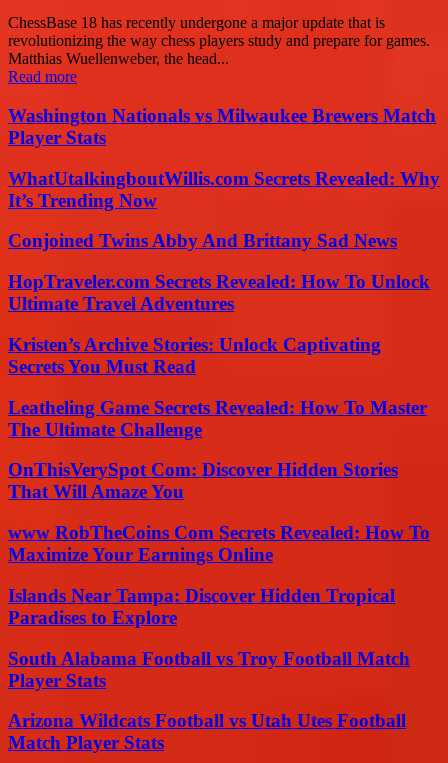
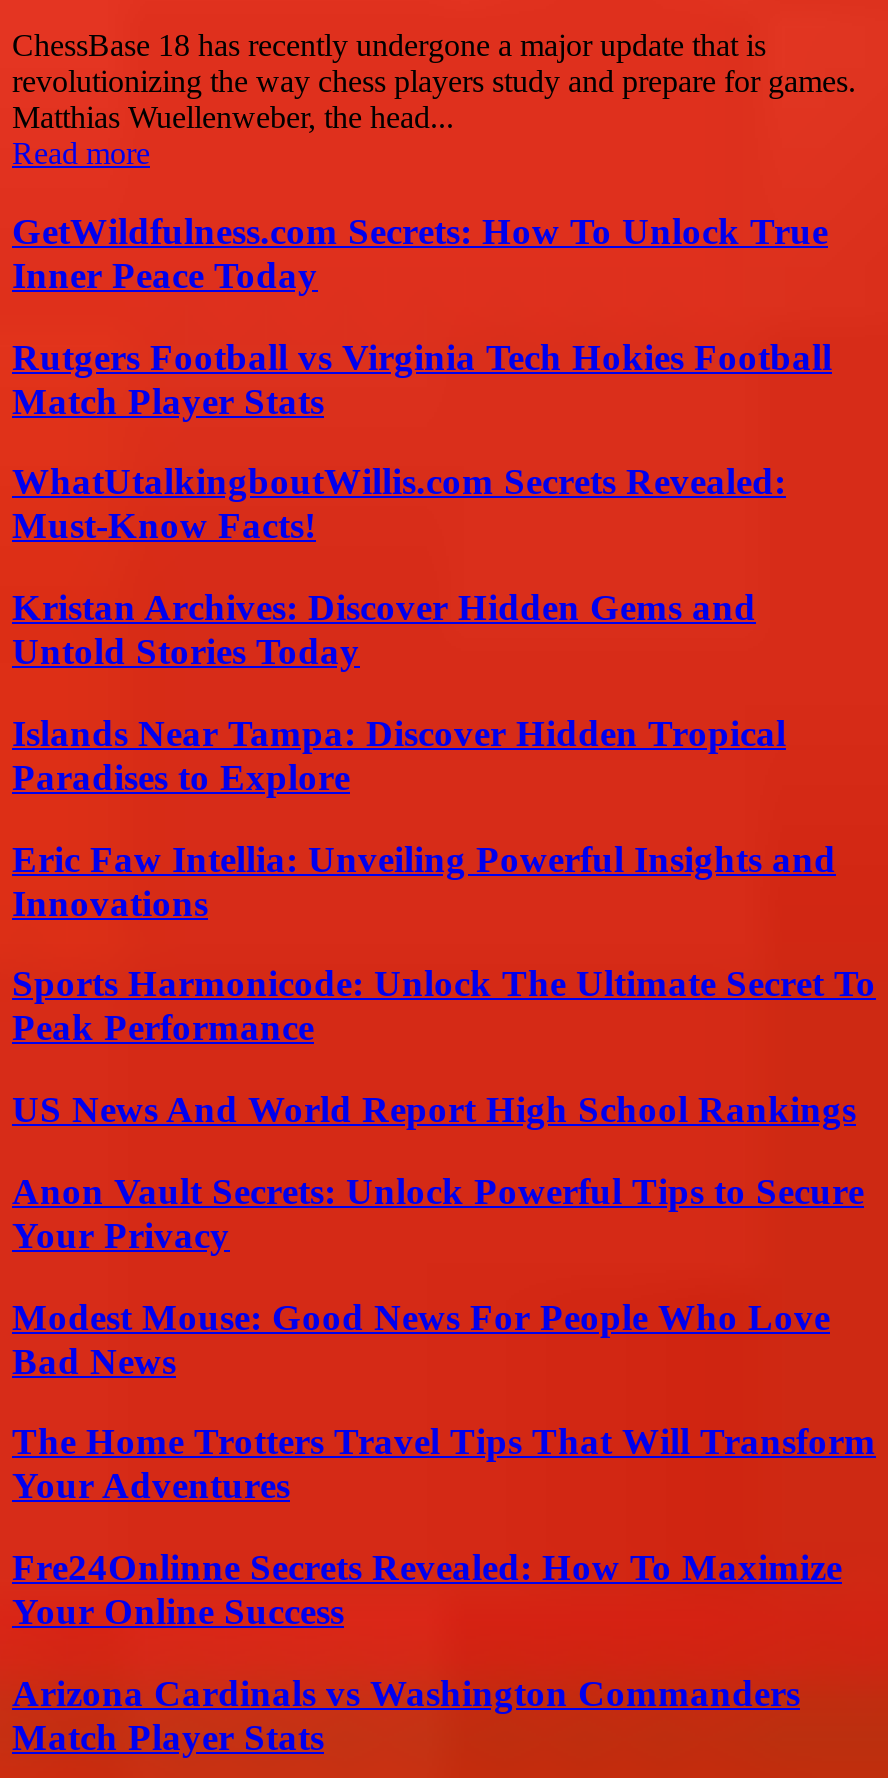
- Washington Nationals vs Milwaukee Brewers Match
- Player Stats
- WhatUtalkingboutWillis.com Secrets Revealed: Why
- It’s Trending Now
- Conjoined Twins Abby And Brittany Sad News
- HopTraveler.com Secrets Revealed: How To Unlock
- Ultimate Travel Adventures
- Kristen’s Archive Stories: Unlock Captivating
- Secrets You Must Read
- Leatheling Game Secrets Revealed: How To Master
- The Ultimate Challenge
- OnThisVerySpot Com: Discover Hidden Stories
- That Will Amaze You
- www RobTheCoins Com Secrets Revealed: How To
- Maximize Your Earnings Online
+ GetWildfulness.com Secrets: How To Unlock True
+ Inner Peace Today
+ Rutgers Football vs Virginia Tech Hokies Football
+ Match Player Stats
+ WhatUtalkingboutWillis.com Secrets Revealed:
+ Must-Know Facts!
+ Kristan Archives: Discover Hidden Gems and
+ Untold Stories Today

moved up: Islands Near Tampa: Discover Hidden Tropical | Paradises to Explore

- South Alabama Football vs Troy Football Match
- Player Stats
- Arizona Wildcats Football vs Utah Utes Football
+ Eric Faw Intellia: Unveiling Powerful Insights and
+ Innovations
+ Sports Harmonicode: Unlock The Ultimate Secret To
+ Peak Performance
+ US News And World Report High School Rankings
+ Anon Vault Secrets: Unlock Powerful Tips to Secure
+ Your Privacy
+ Modest Mouse: Good News For People Who Love
+ Bad News
+ The Home Trotters Travel Tips That Will Transform
+ Your Adventures
+ Fre24Onlinne Secrets Revealed: How To Maximize
+ Your Online Success
+ Arizona Cardinals vs Washington Commanders
